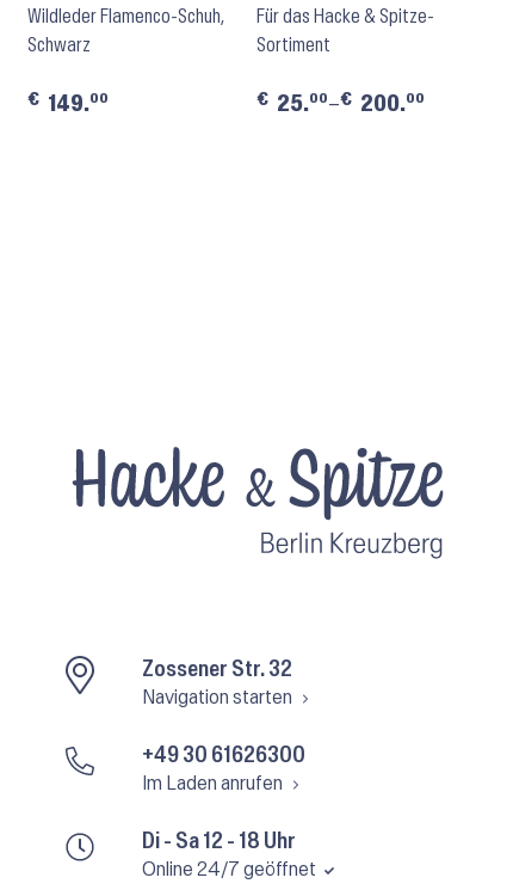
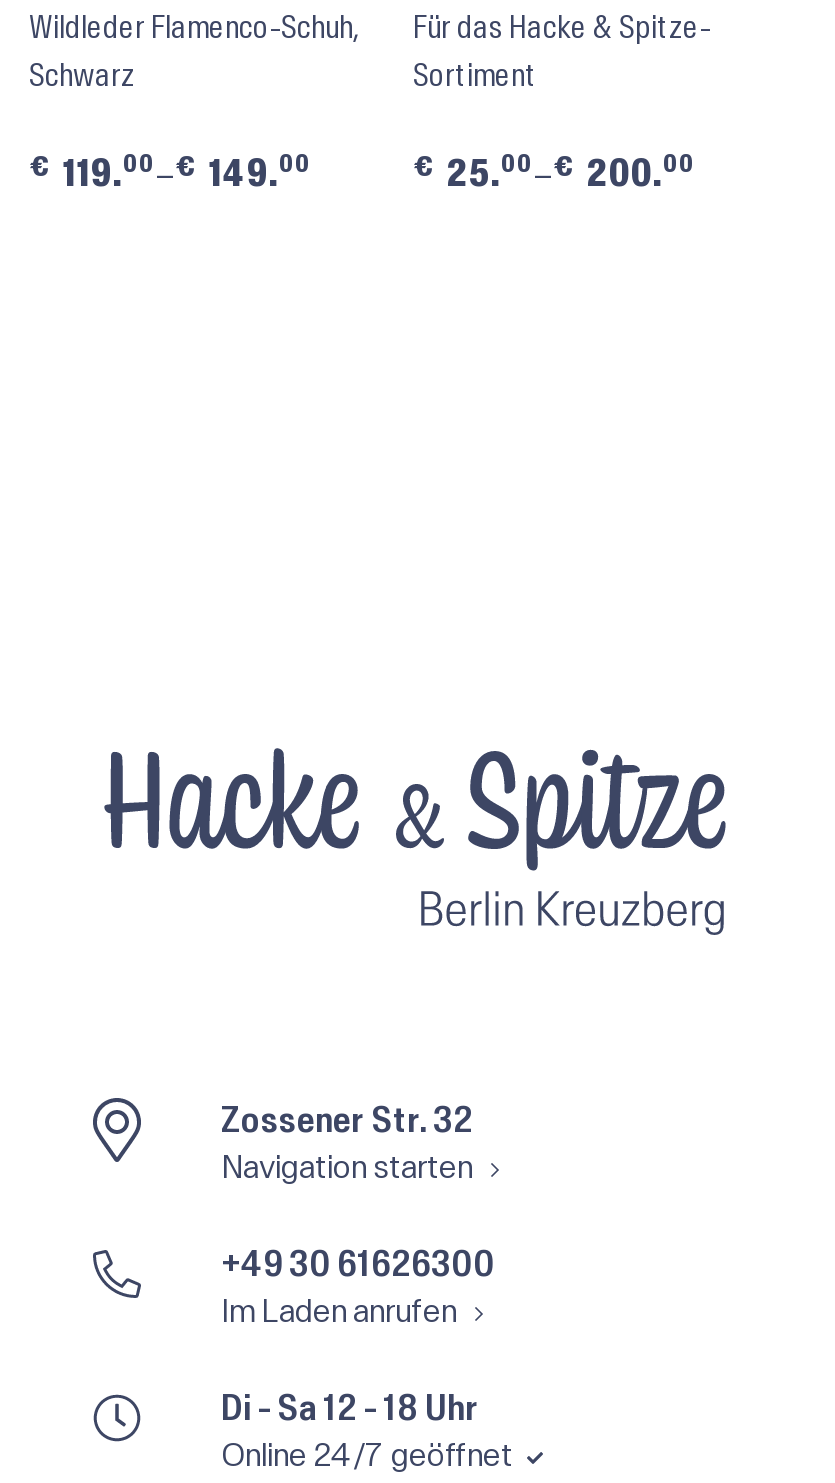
- € 149.00
+ € 119.00–€ 149.00
